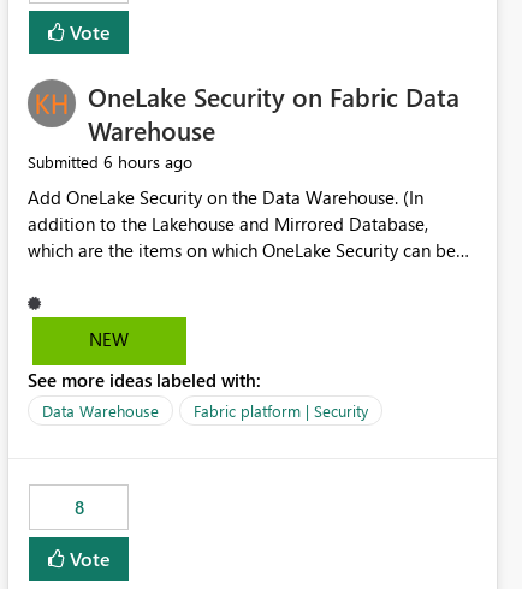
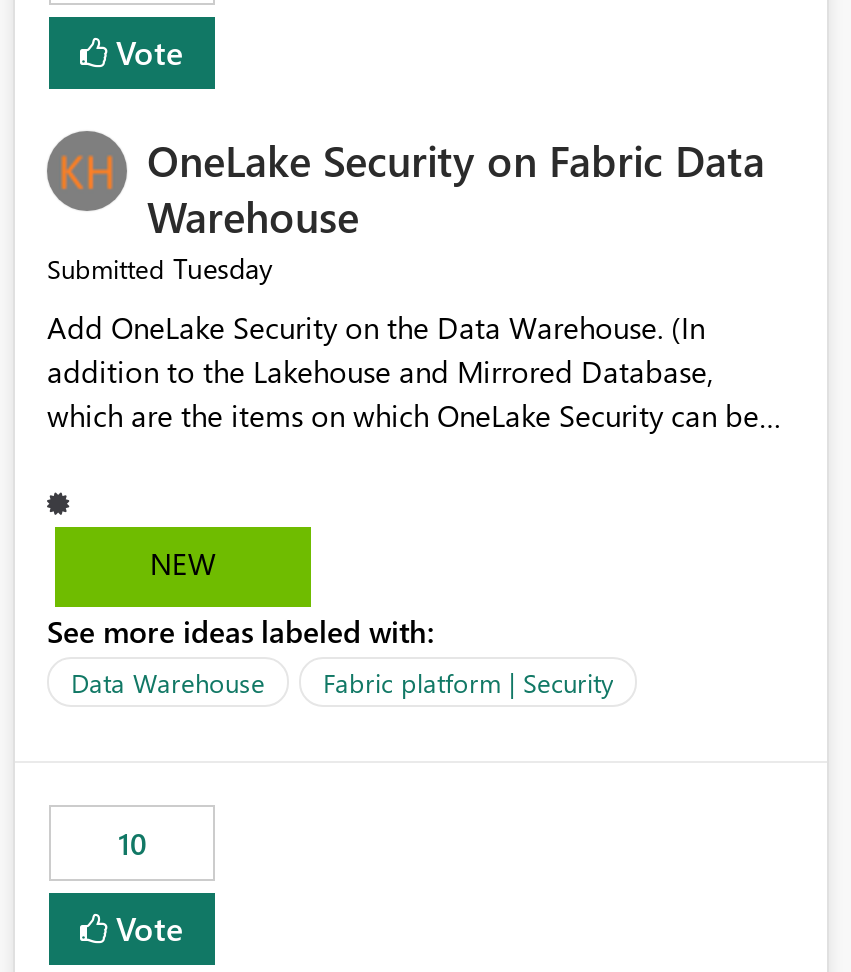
- Submitted 6 hours ago
+ Submitted Tuesday

- 8
+ 10
